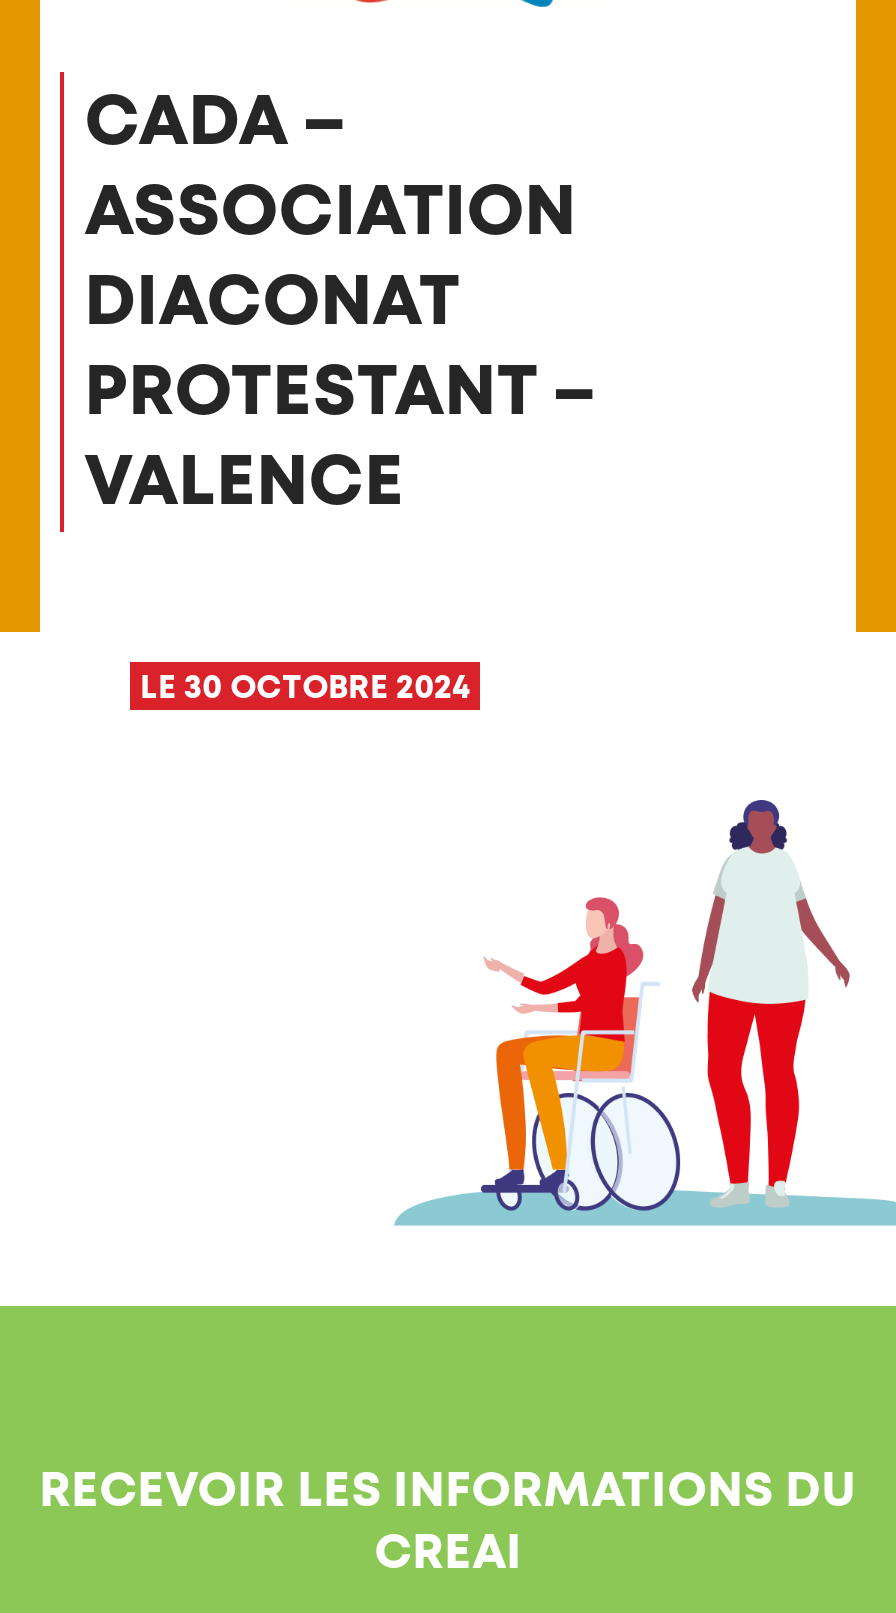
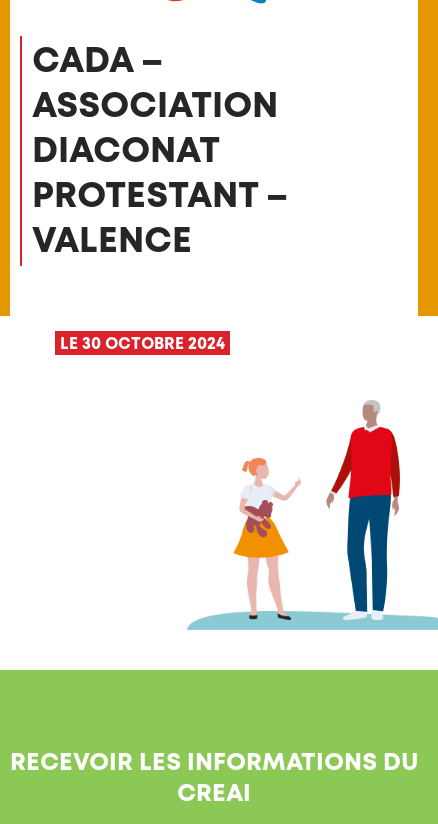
- [image]
+ [image]
